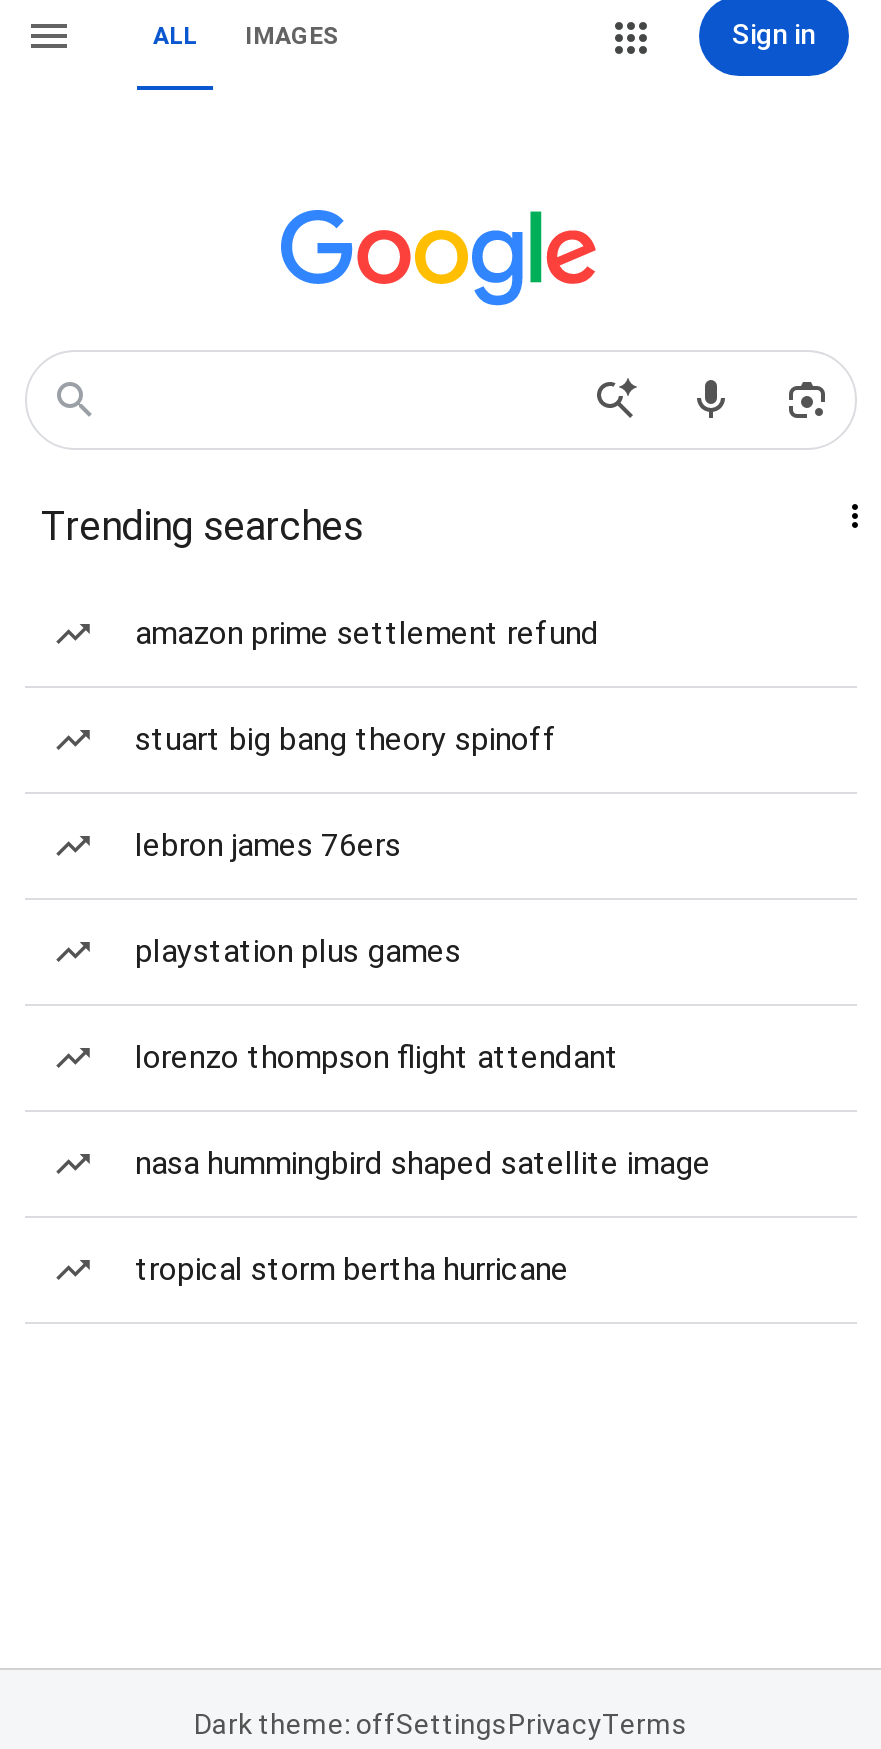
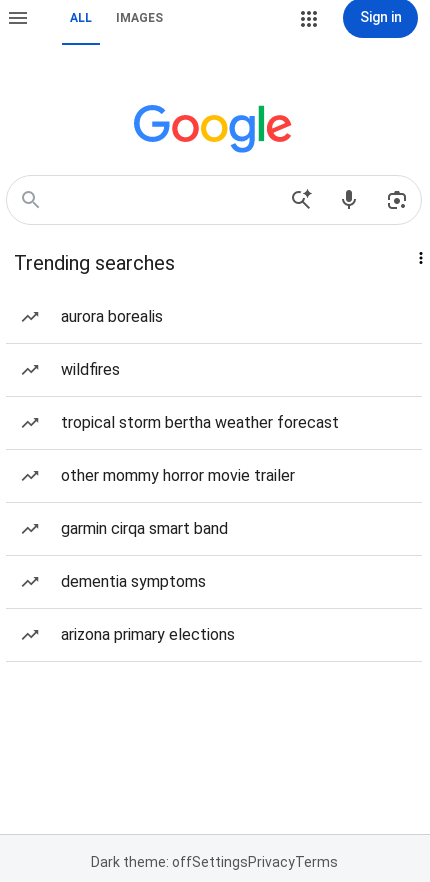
- amazon prime settlement refund
+ aurora borealis

- stuart big bang theory spinoff
+ wildfires

- lebron james 76ers
+ tropical storm bertha weather forecast

- playstation plus games
+ other mommy horror movie trailer

- lorenzo thompson flight attendant
+ garmin cirqa smart band

- nasa hummingbird shaped satellite image
+ dementia symptoms

- tropical storm bertha hurricane
+ arizona primary elections
